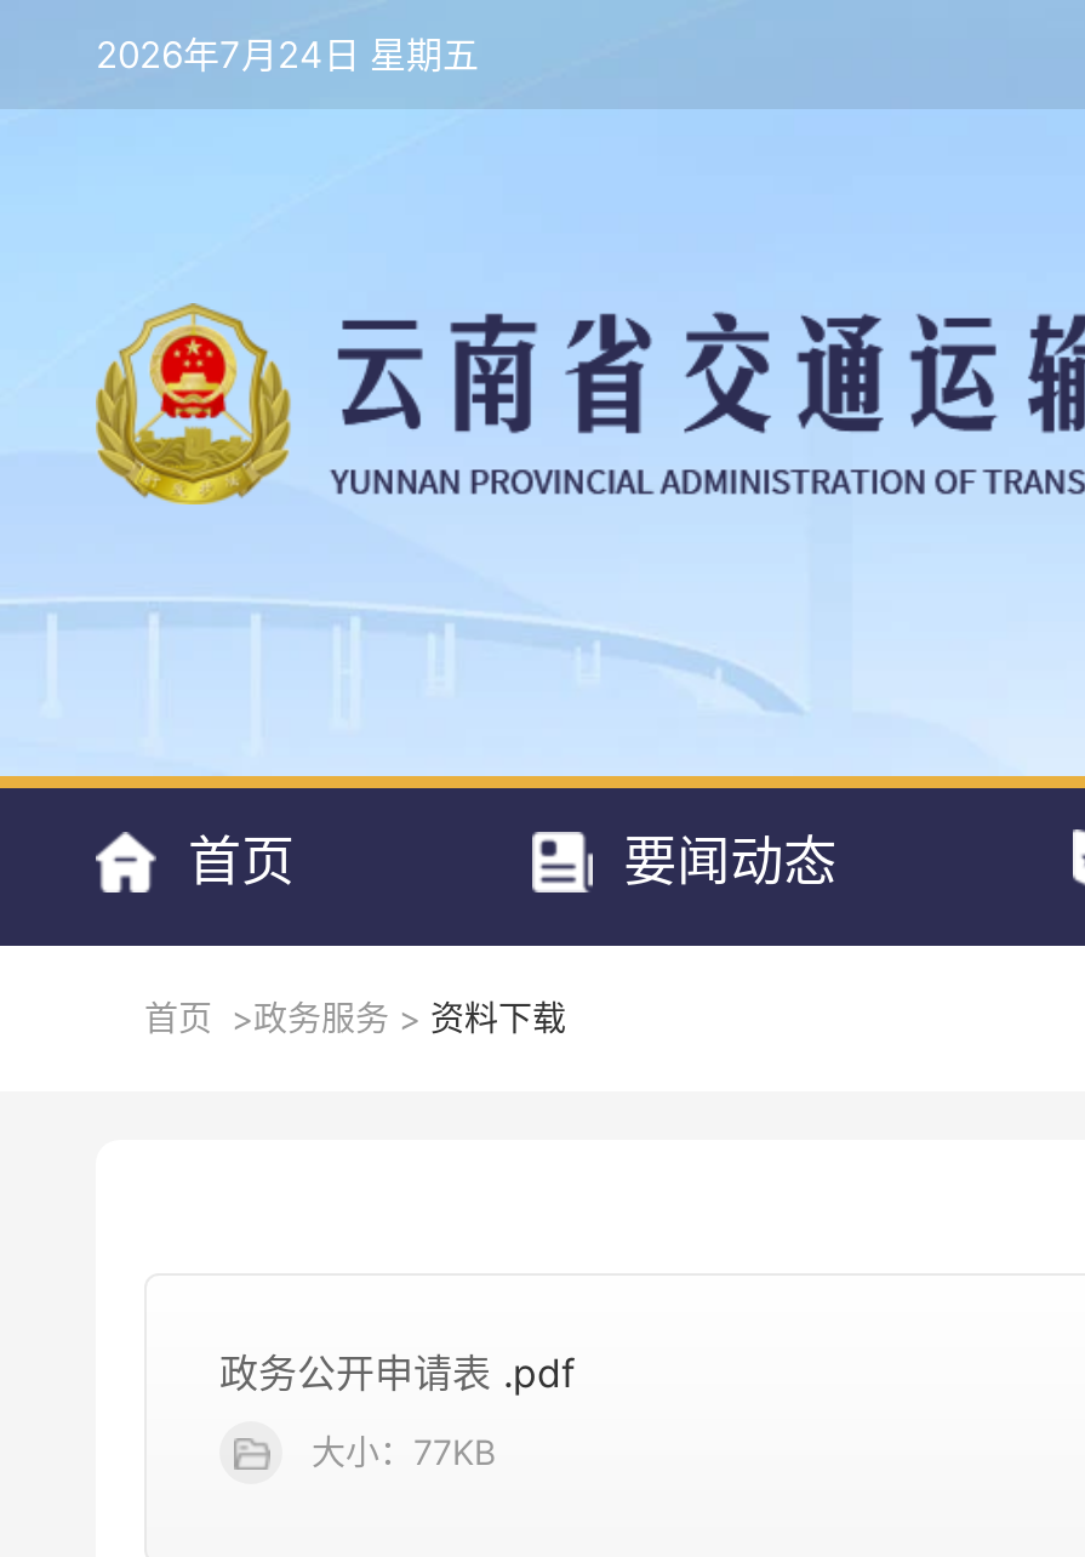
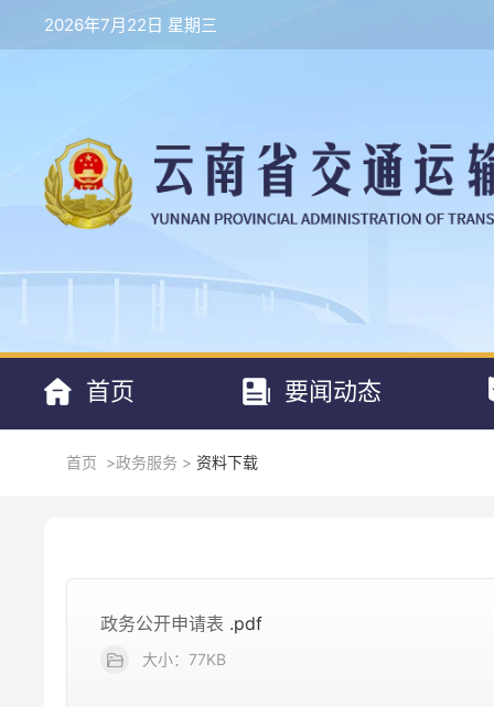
- 2026年7月24日 星期五
+ 2026年7月22日 星期三
